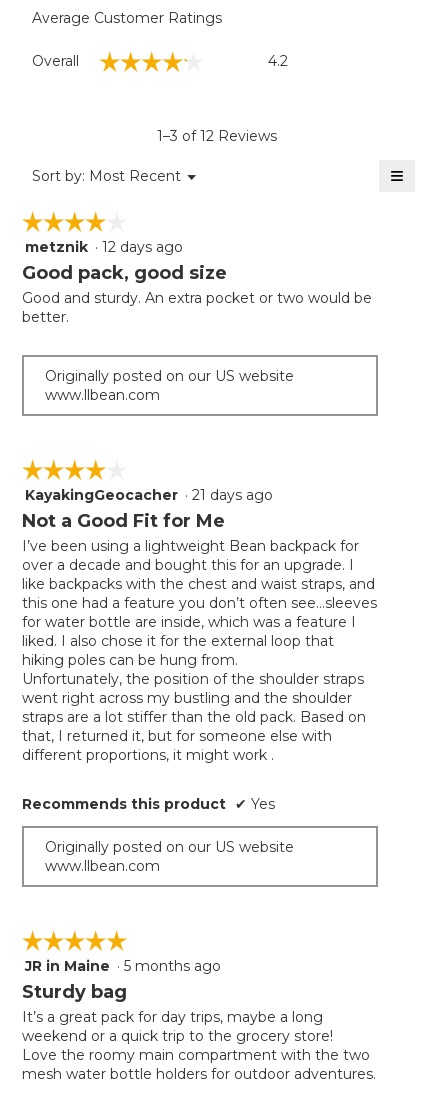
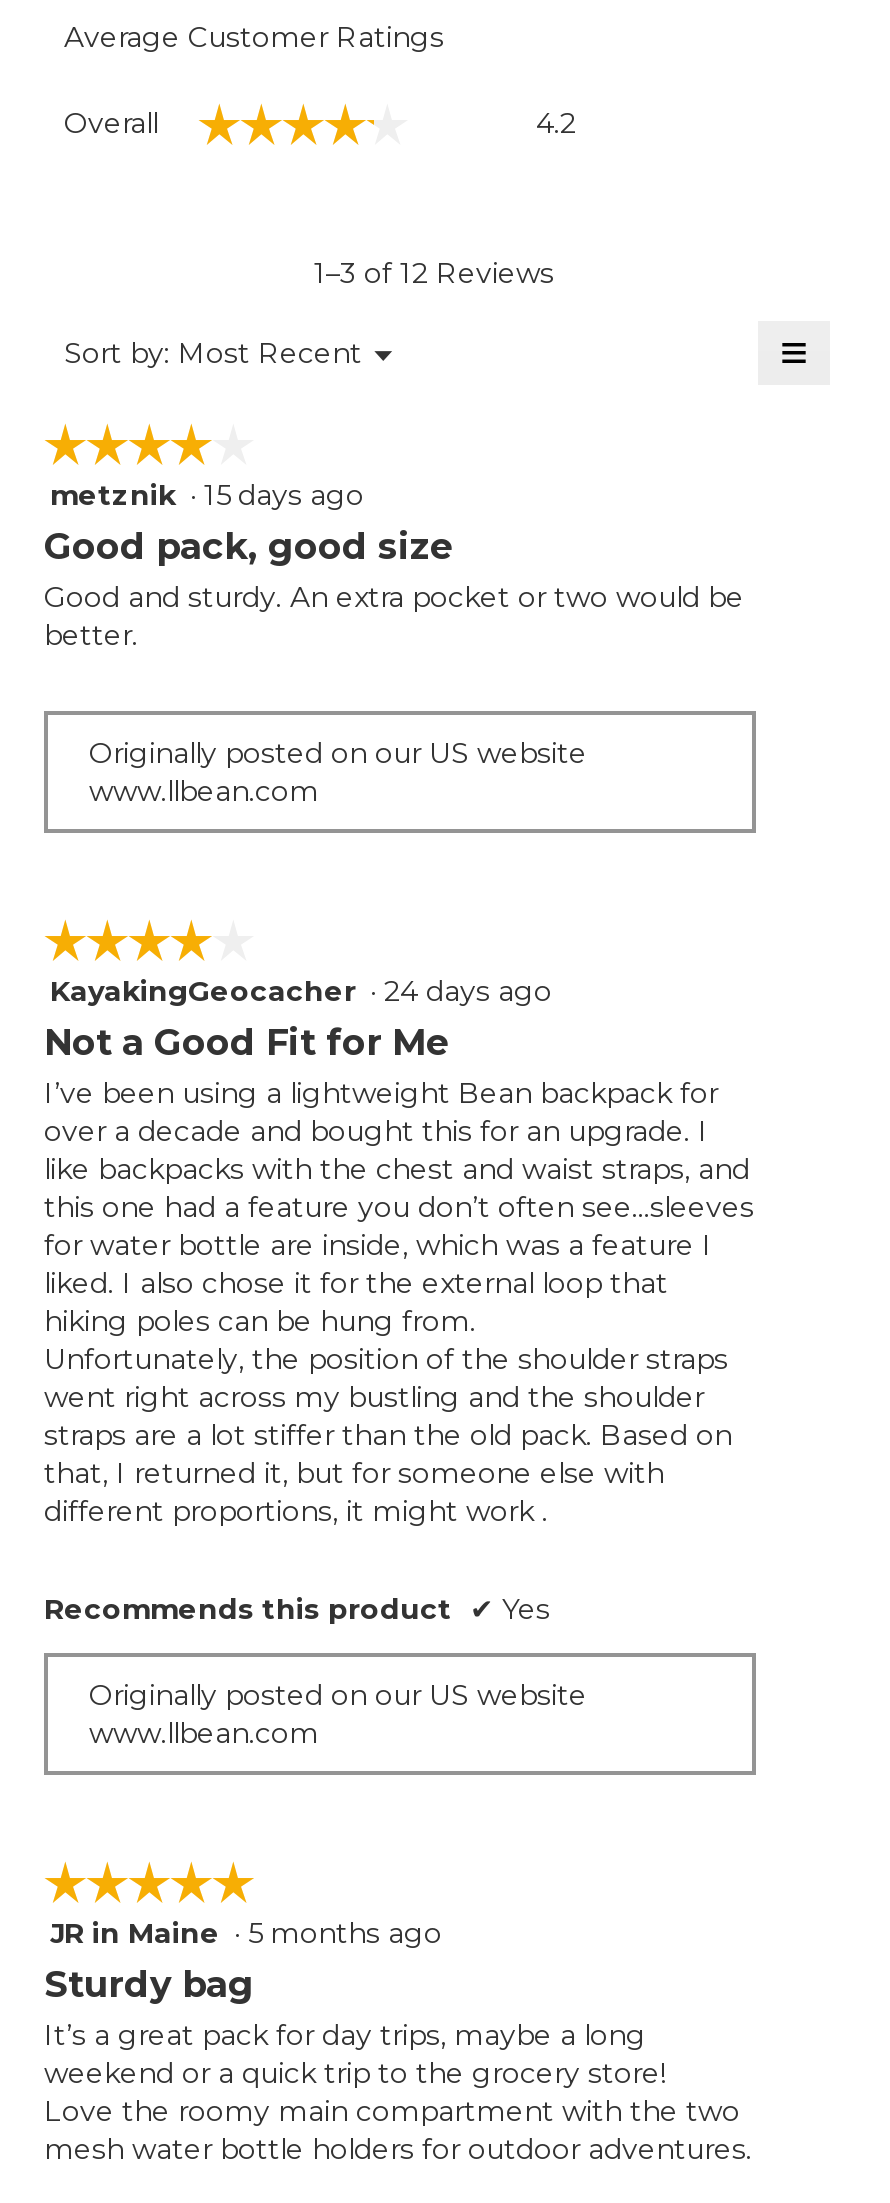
- metznik · 12 days ago
+ metznik · 15 days ago

- KayakingGeocacher · 21 days ago
+ KayakingGeocacher · 24 days ago
